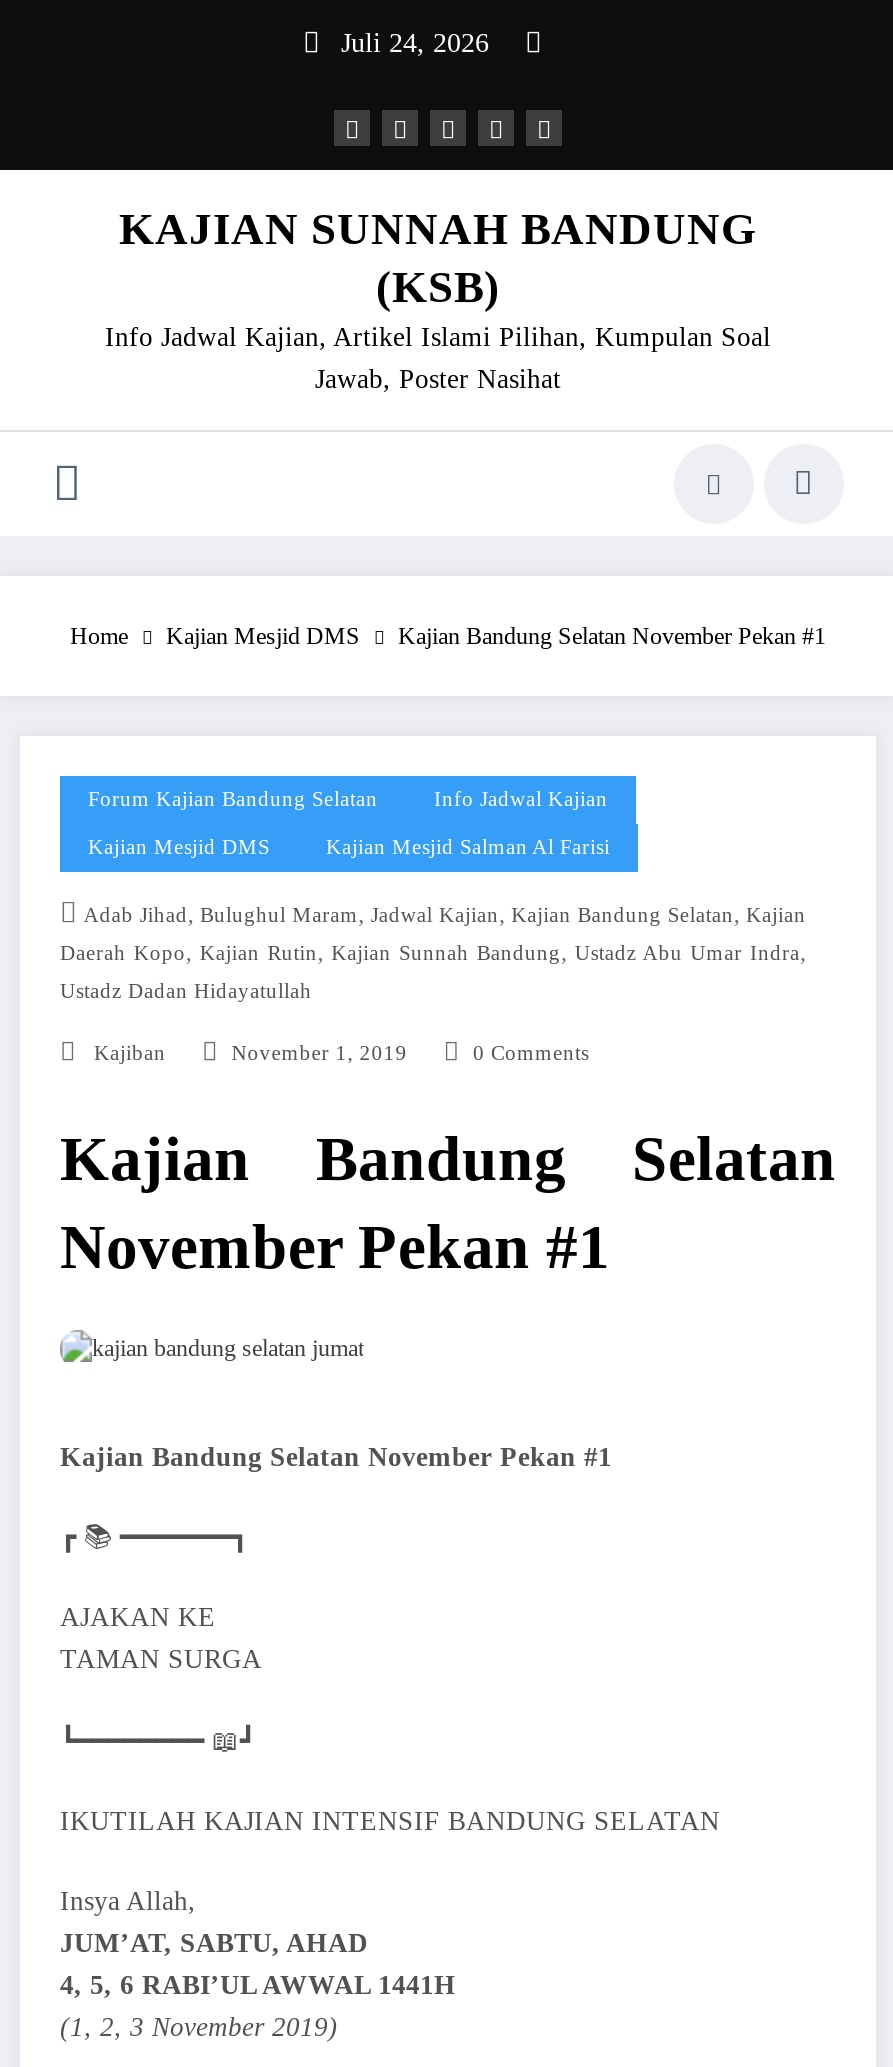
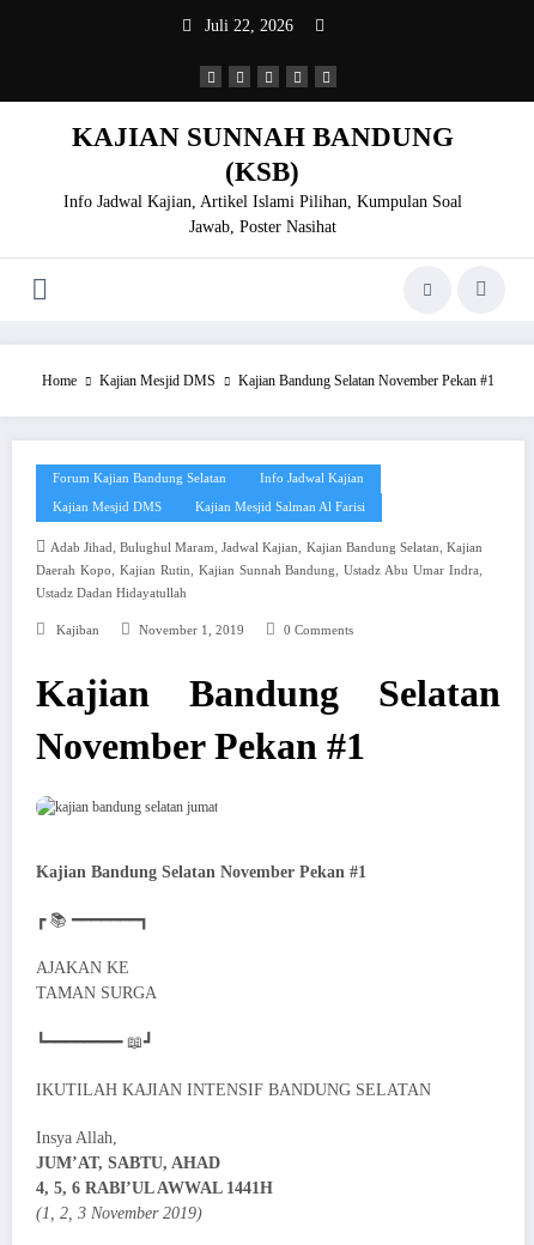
- Juli 24, 2026
+ Juli 22, 2026
